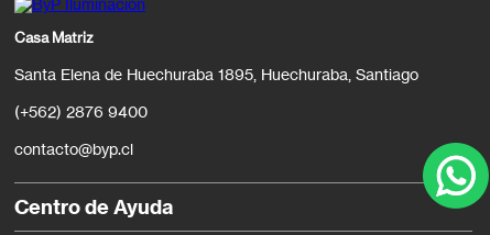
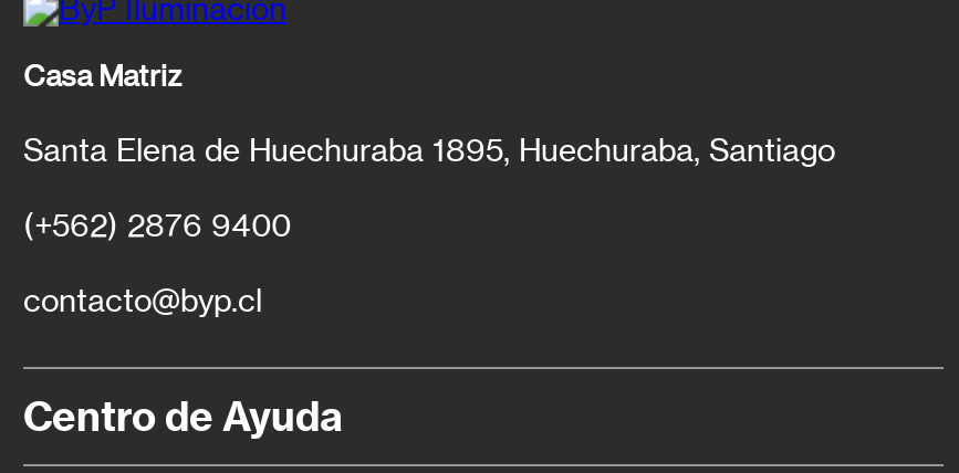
- [image]
